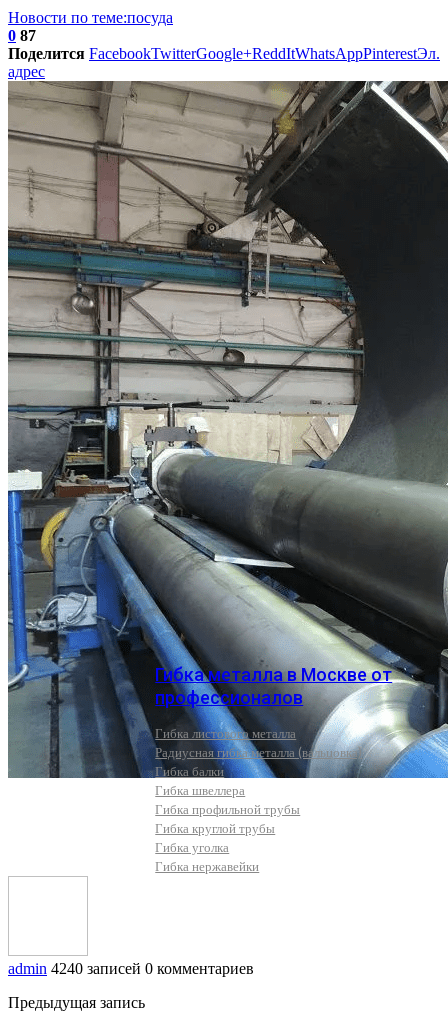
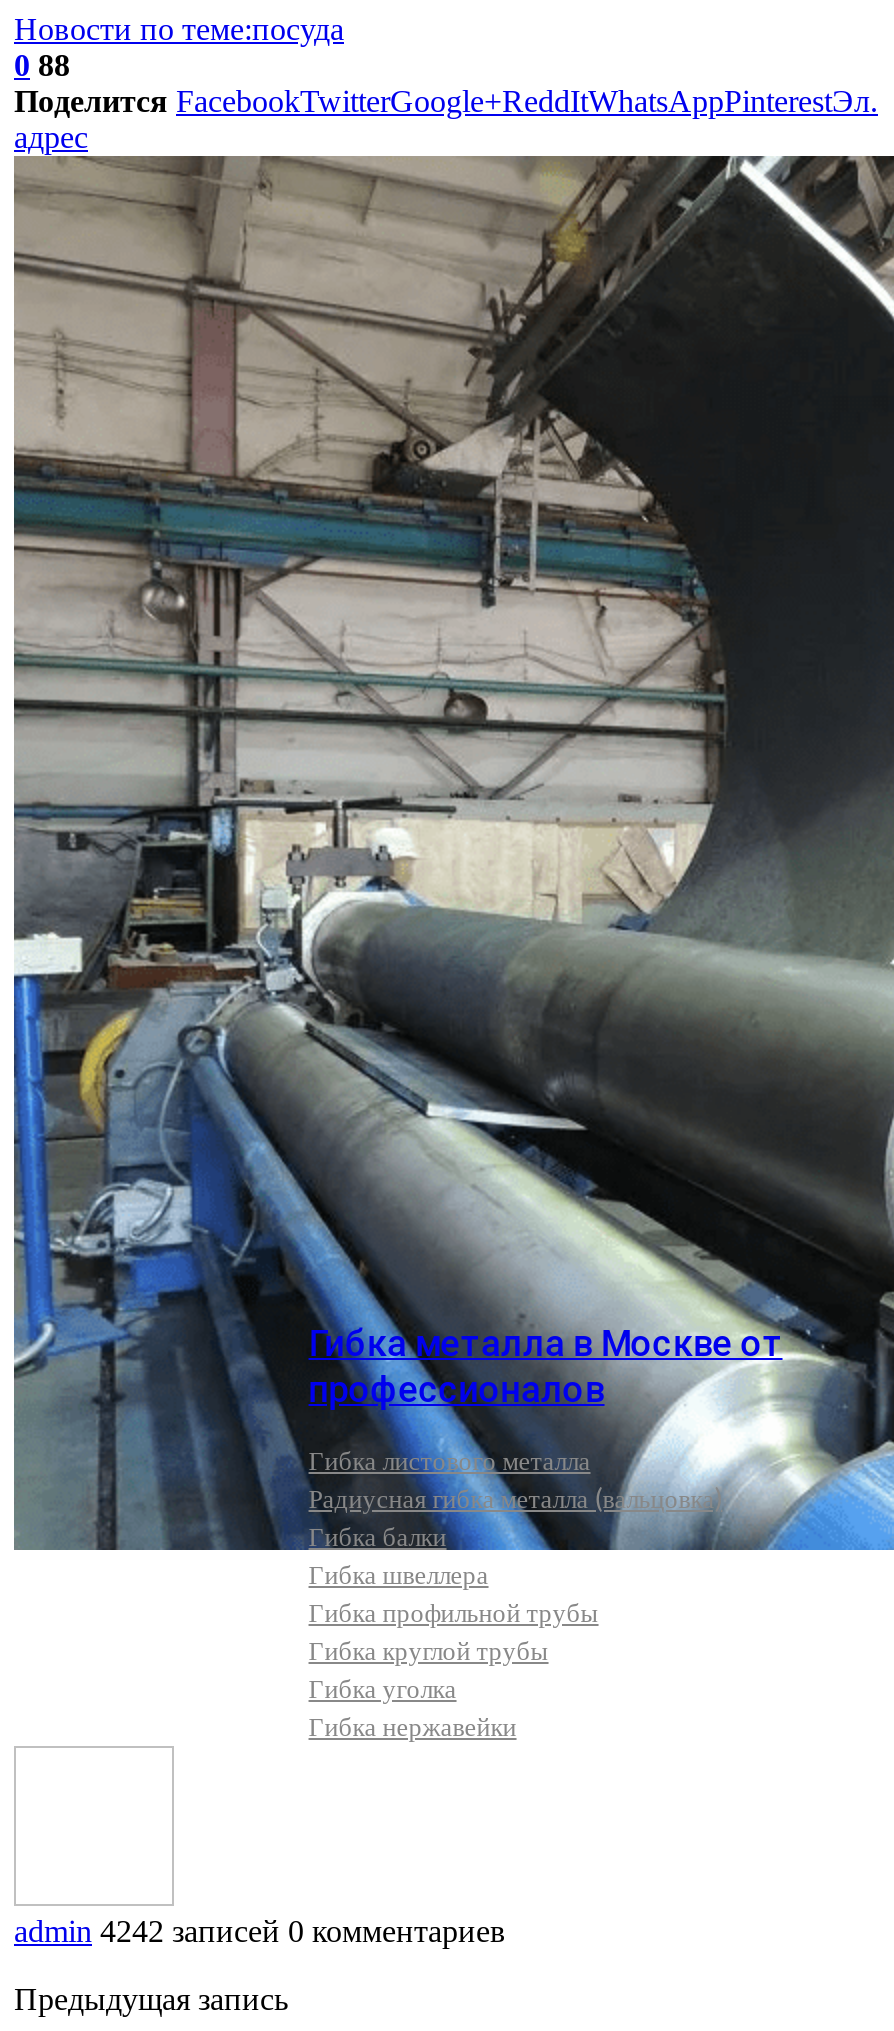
- 0 87
+ 0 88

- admin 4240 записей 0 комментариев
+ admin 4242 записей 0 комментариев
